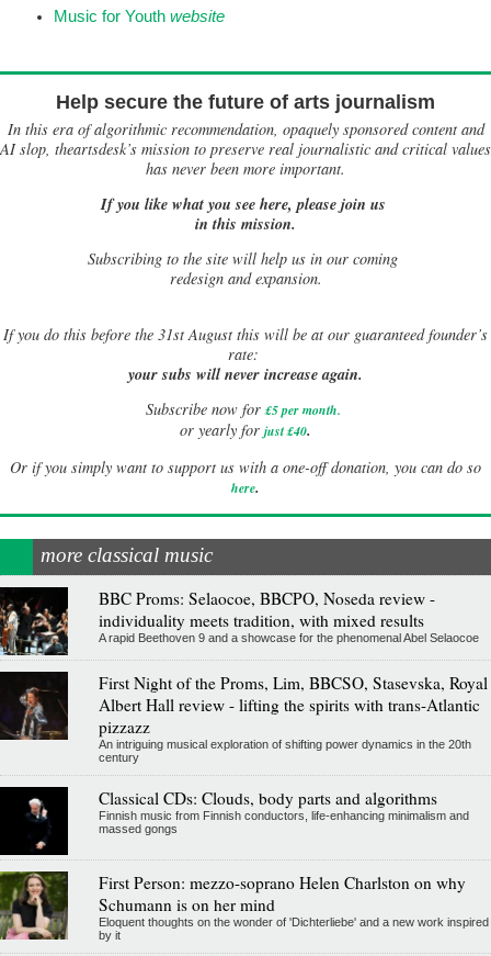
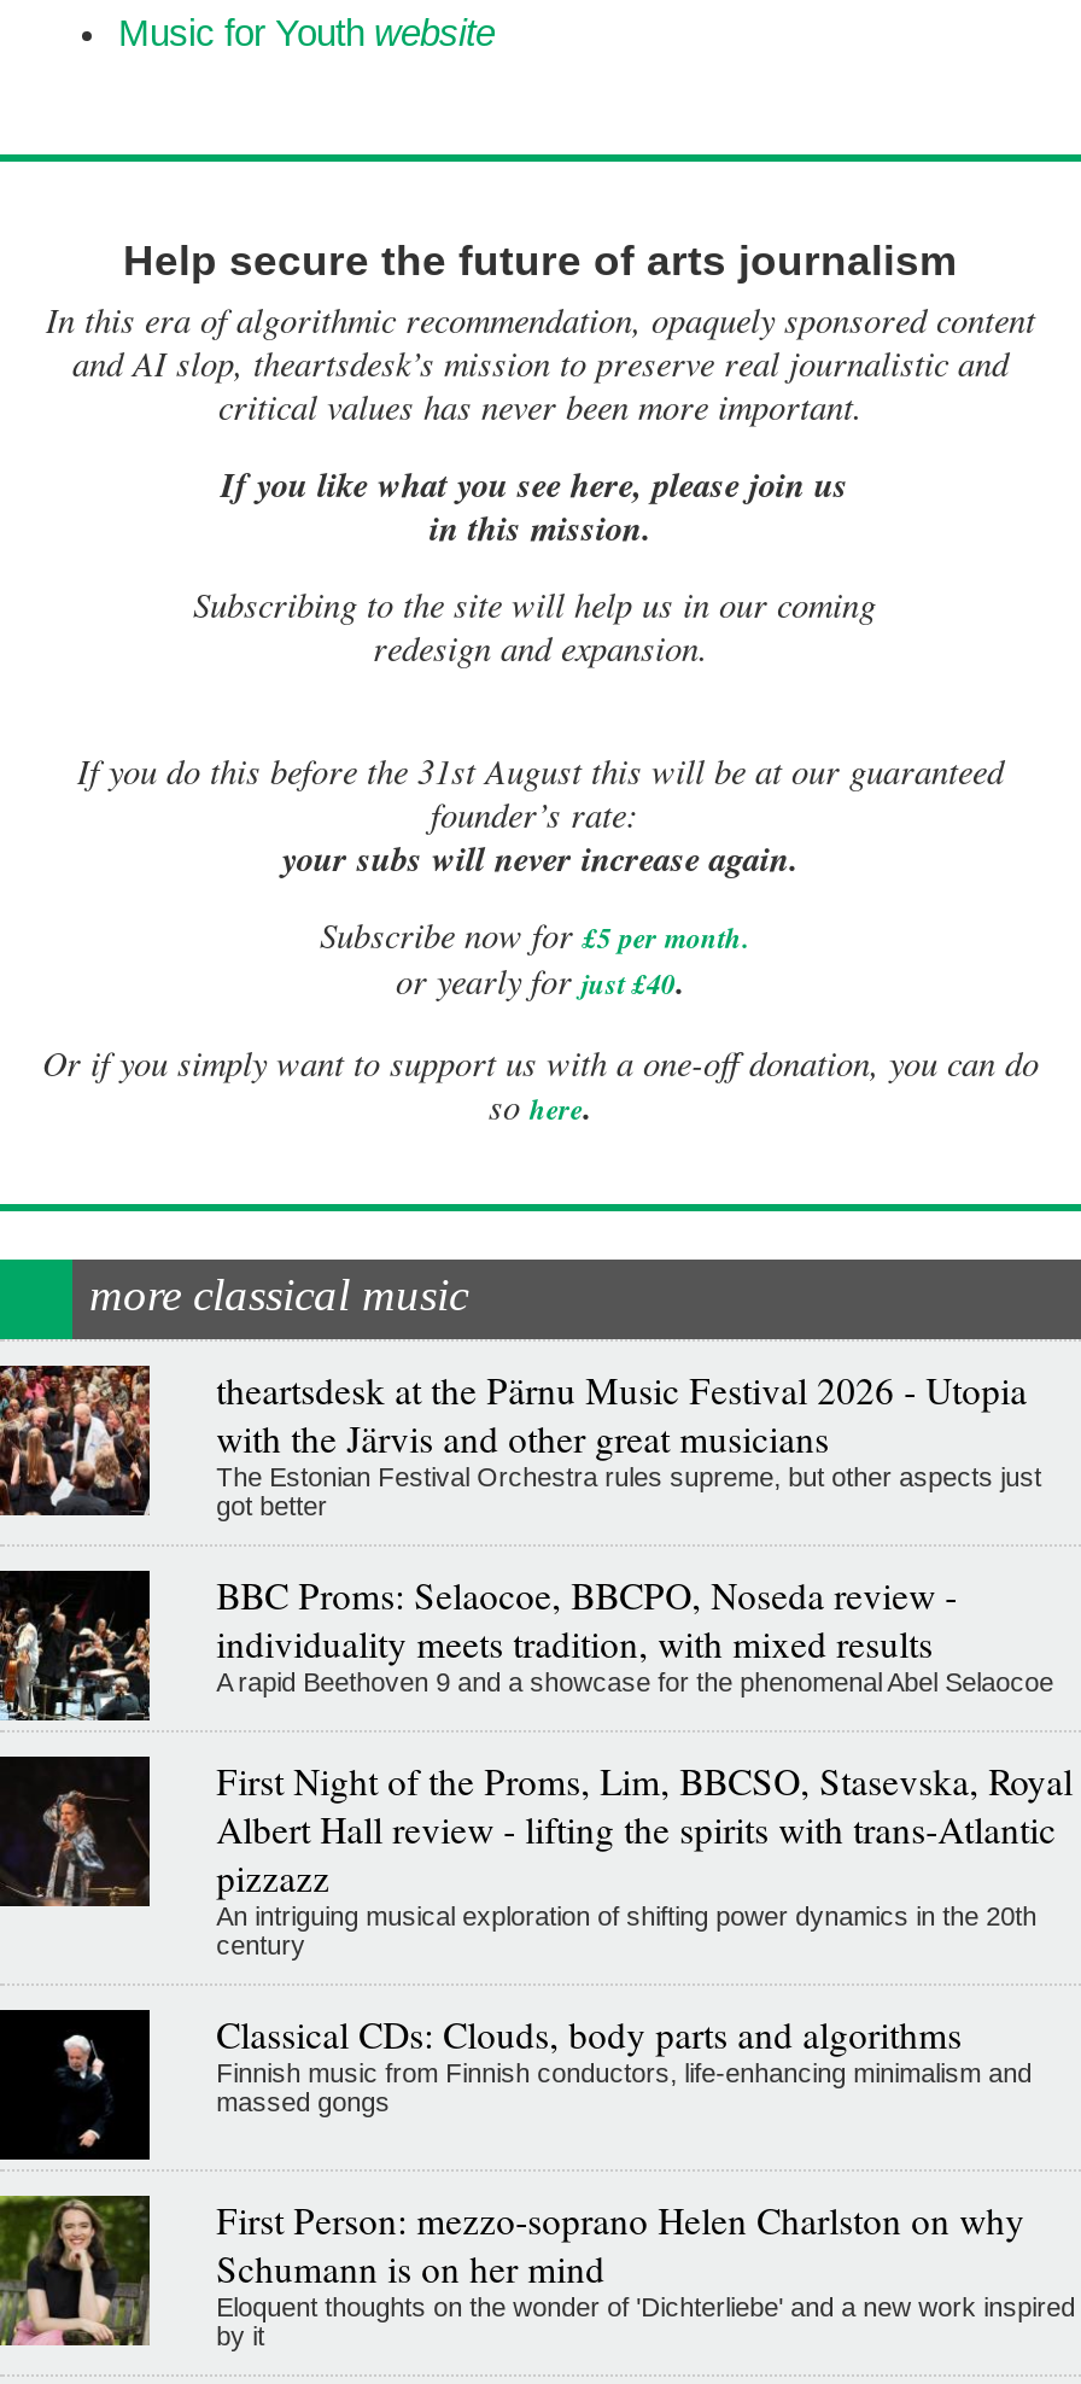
+ [image]
+ theartsdesk at the Pärnu Music Festival 2026 - Utopia
+ with the Järvis and other great musicians
+ The Estonian Festival Orchestra rules supreme, but other aspects just
+ got better
